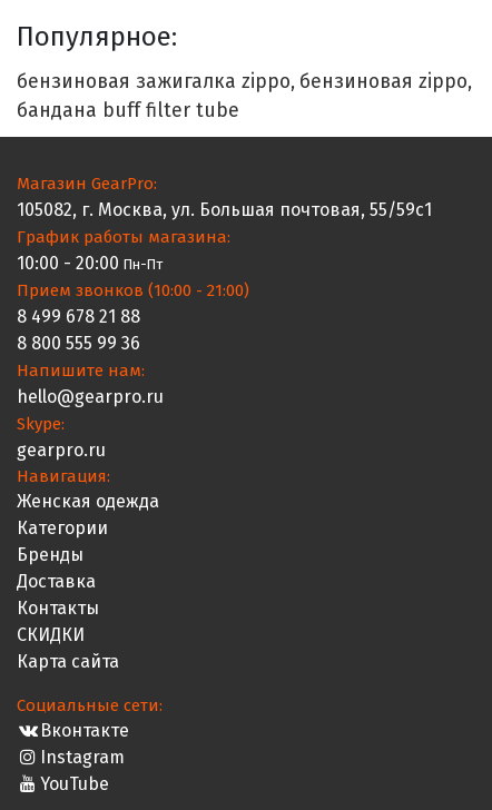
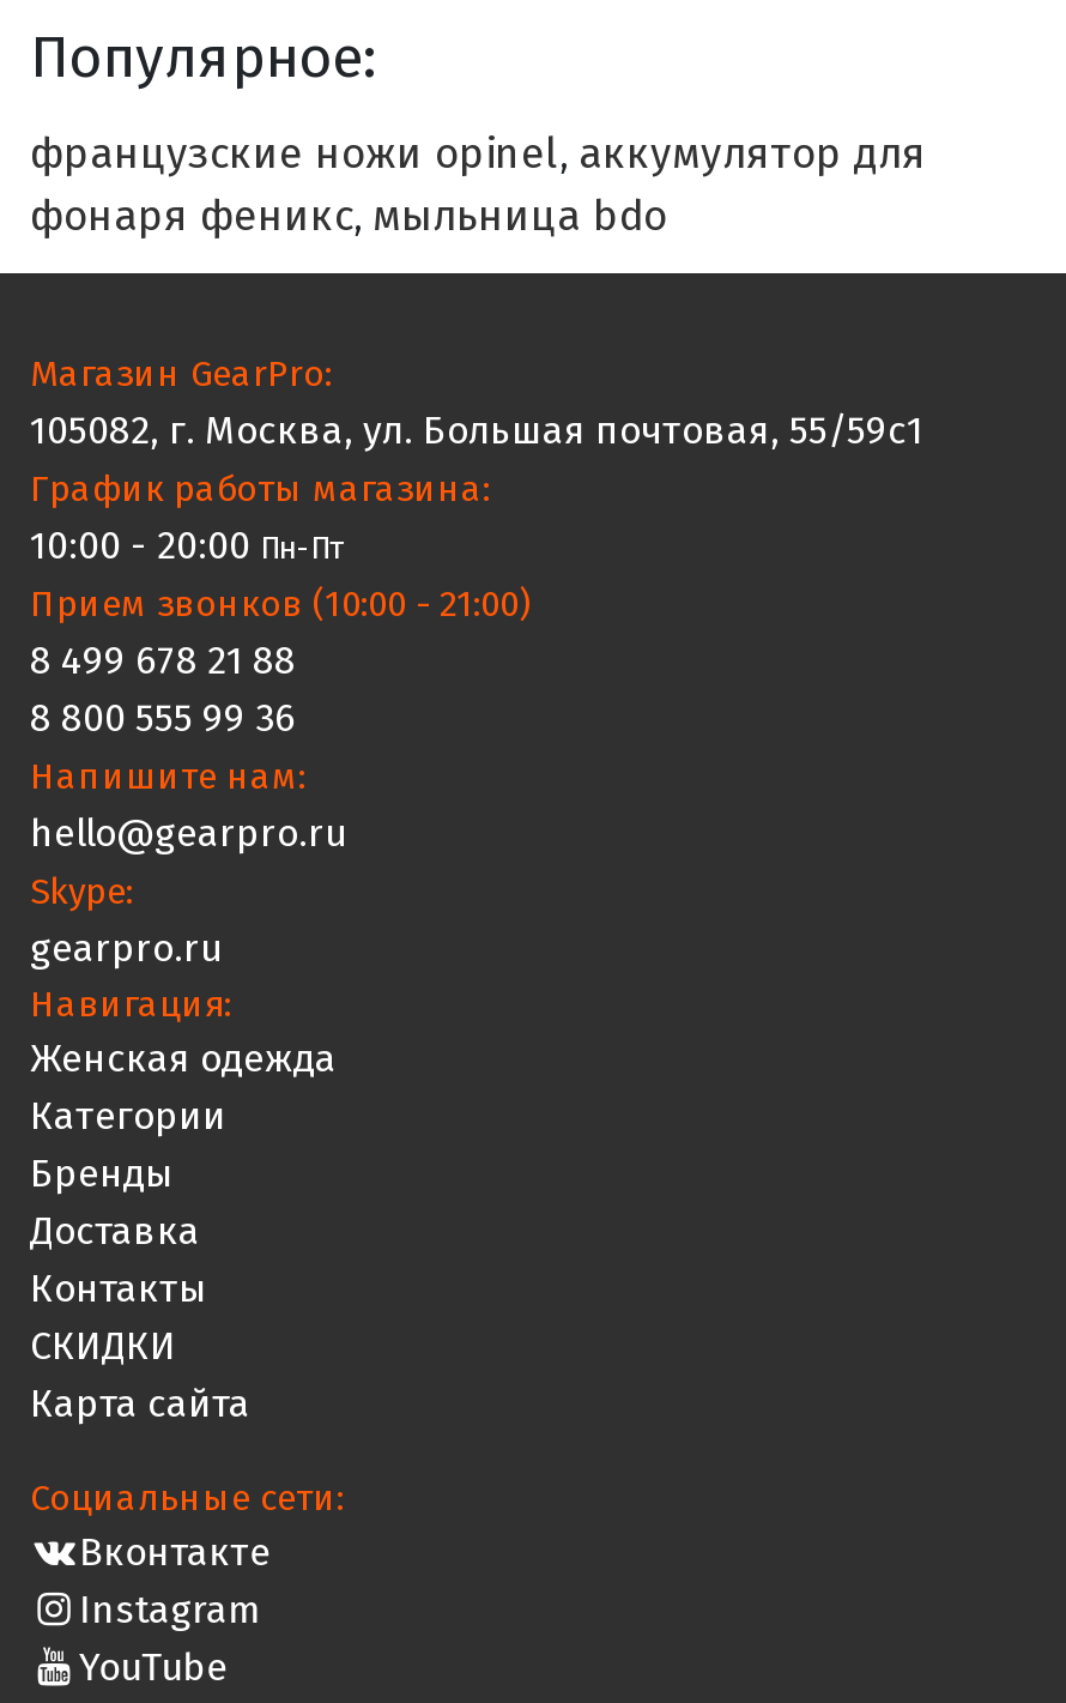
- бензиновая зажигалка zippo, бензиновая zippo,
- бандана buff filter tube
+ французские ножи opinel, аккумулятор для
+ фонаря феникс, мыльница bdo
